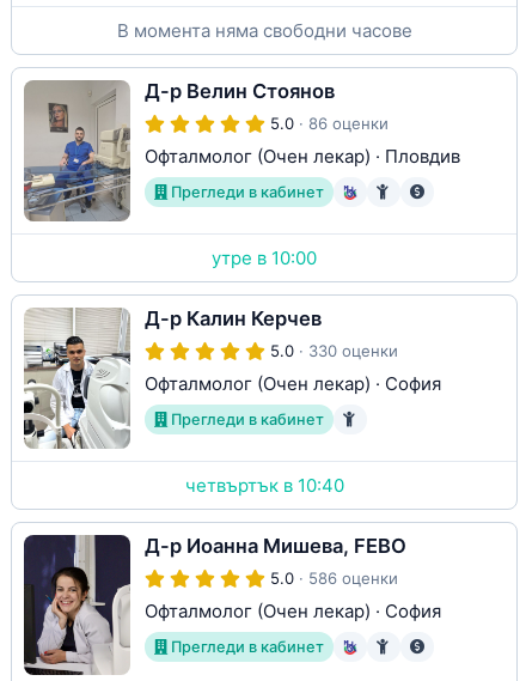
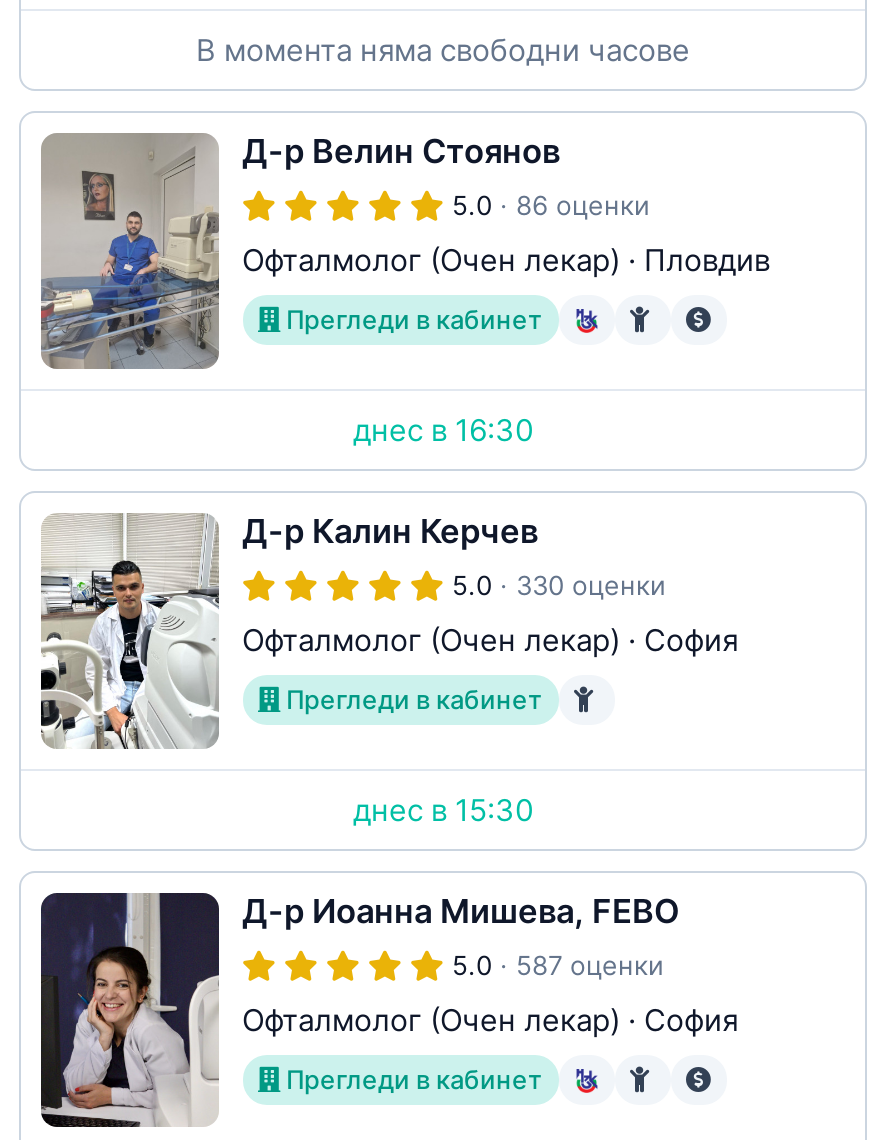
- утре в 10:00
+ днес в 16:30

- четвъртък в 10:40
+ днес в 15:30

- 5.0 · 586 оценки
+ 5.0 · 587 оценки
